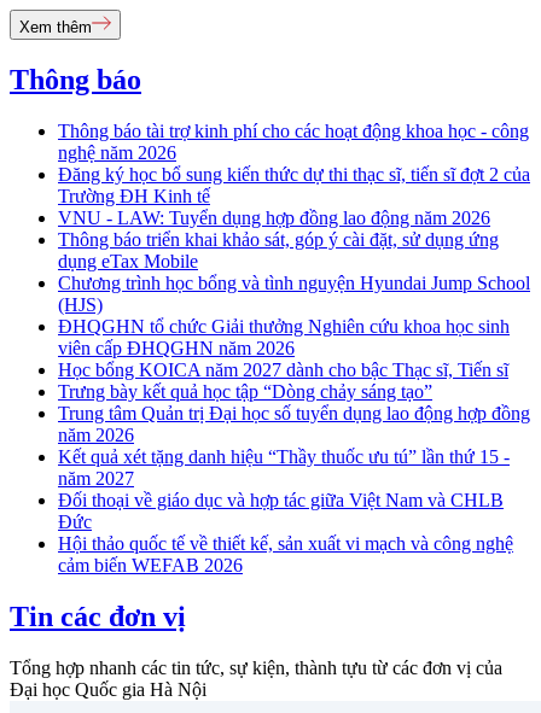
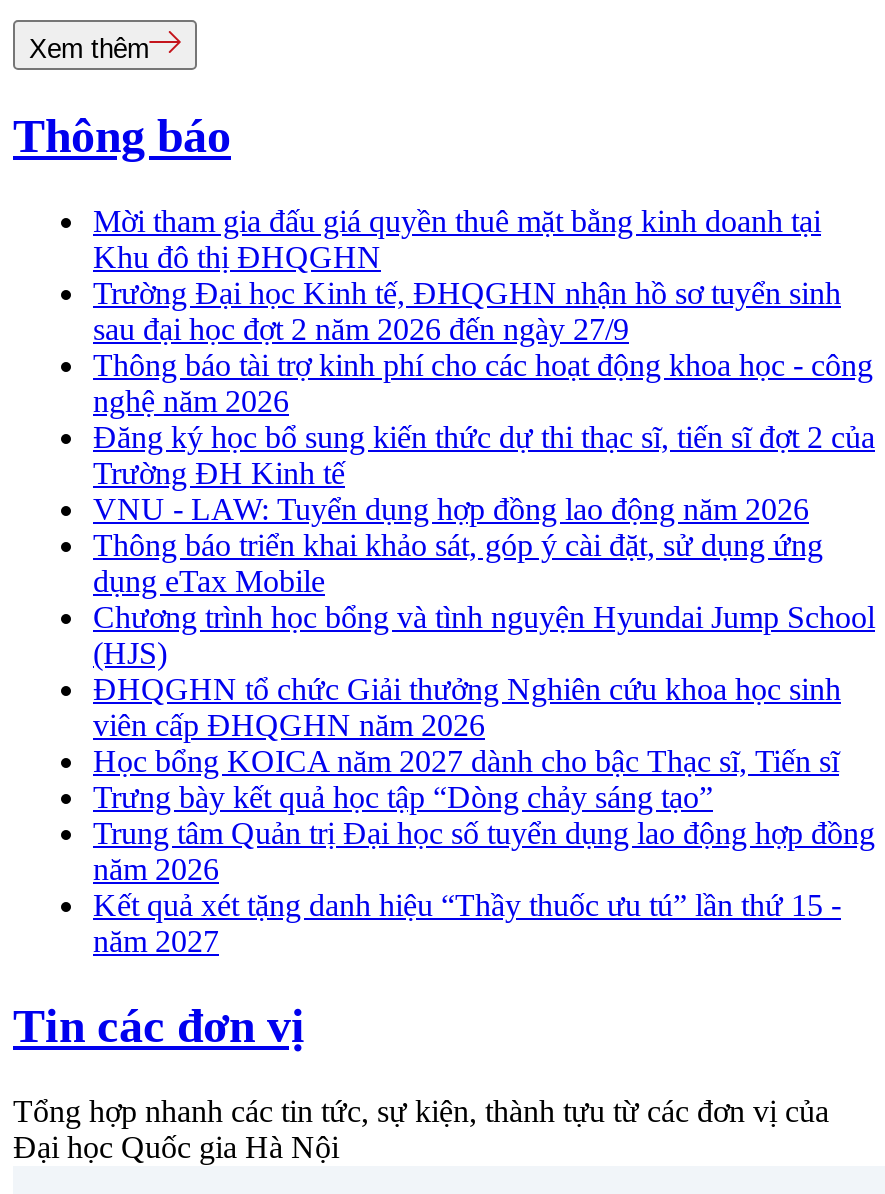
+ Mời tham gia đấu giá quyền thuê mặt bằng kinh doanh tại
+ Khu đô thị ĐHQGHN
+ Trường Đại học Kinh tế, ĐHQGHN nhận hồ sơ tuyển sinh
+ sau đại học đợt 2 năm 2026 đến ngày 27/9

moved down: Thông báo tài trợ kinh phí cho các hoạt động khoa học - công | nghệ năm 2026 | Đăng ký học bổ sung kiến thức dự thi thạc sĩ, tiến sĩ đợt 2 của | ... | Kết quả xét tặng danh hiệu “Thầy thuốc ưu tú” lần thứ 15 - | năm 2027

- Đối thoại về giáo dục và hợp tác giữa Việt Nam và CHLB
- Đức
- Hội thảo quốc tế về thiết kế, sản xuất vi mạch và công nghệ
- cảm biến WEFAB 2026
